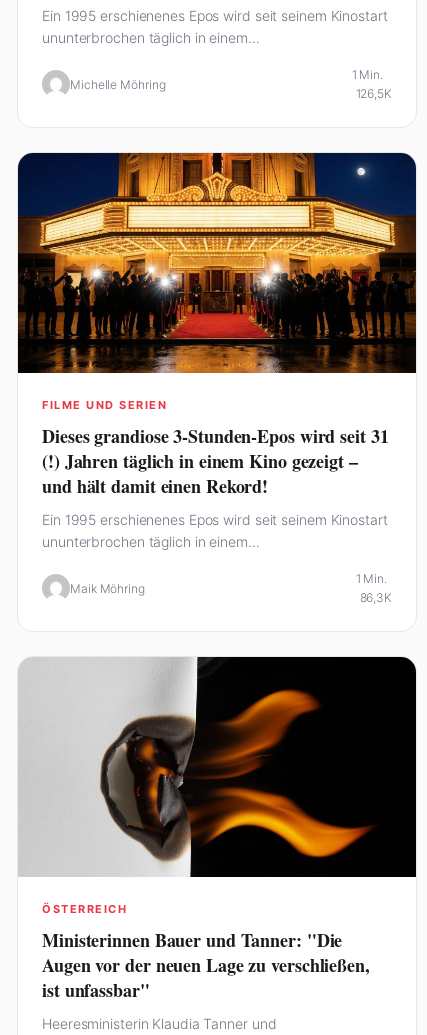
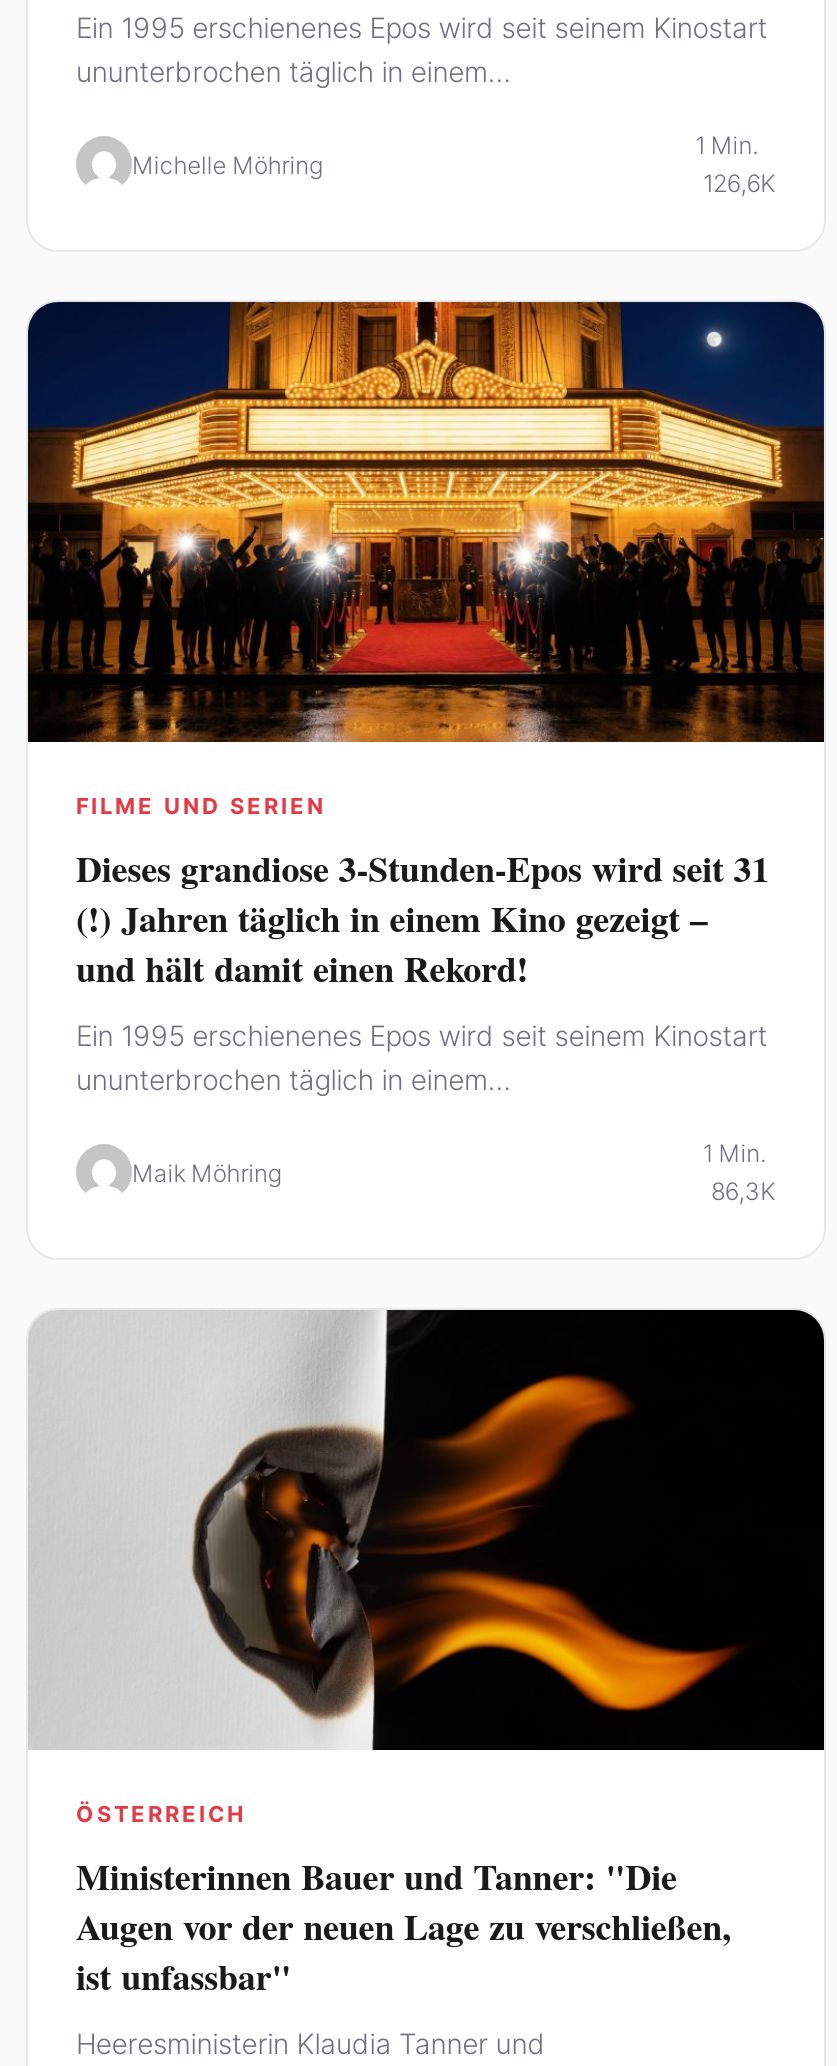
- 126,5K
+ 126,6K
